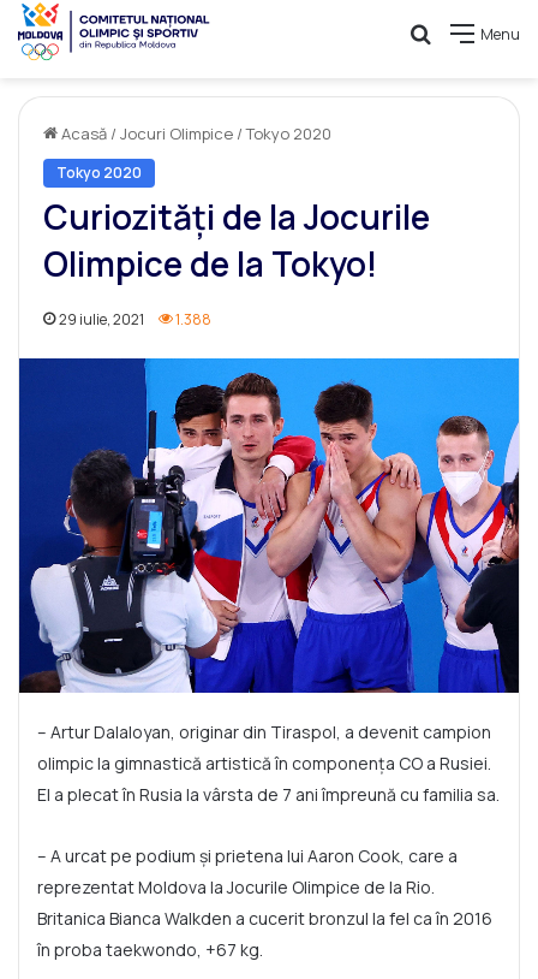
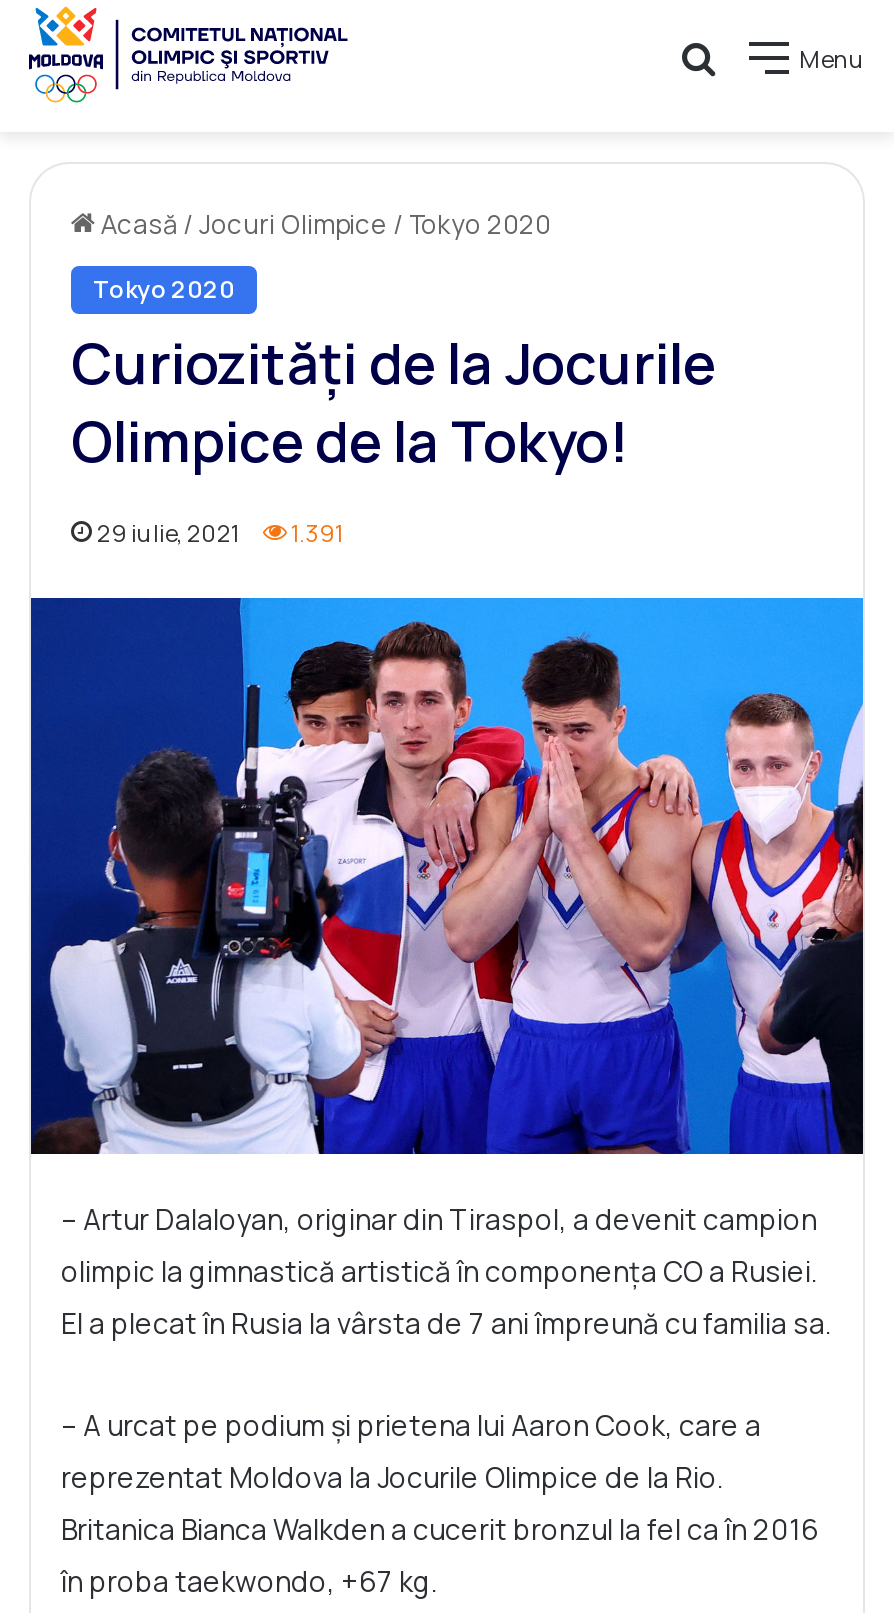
- 29 iulie, 2021 1.388
+ 29 iulie, 2021 1.391
